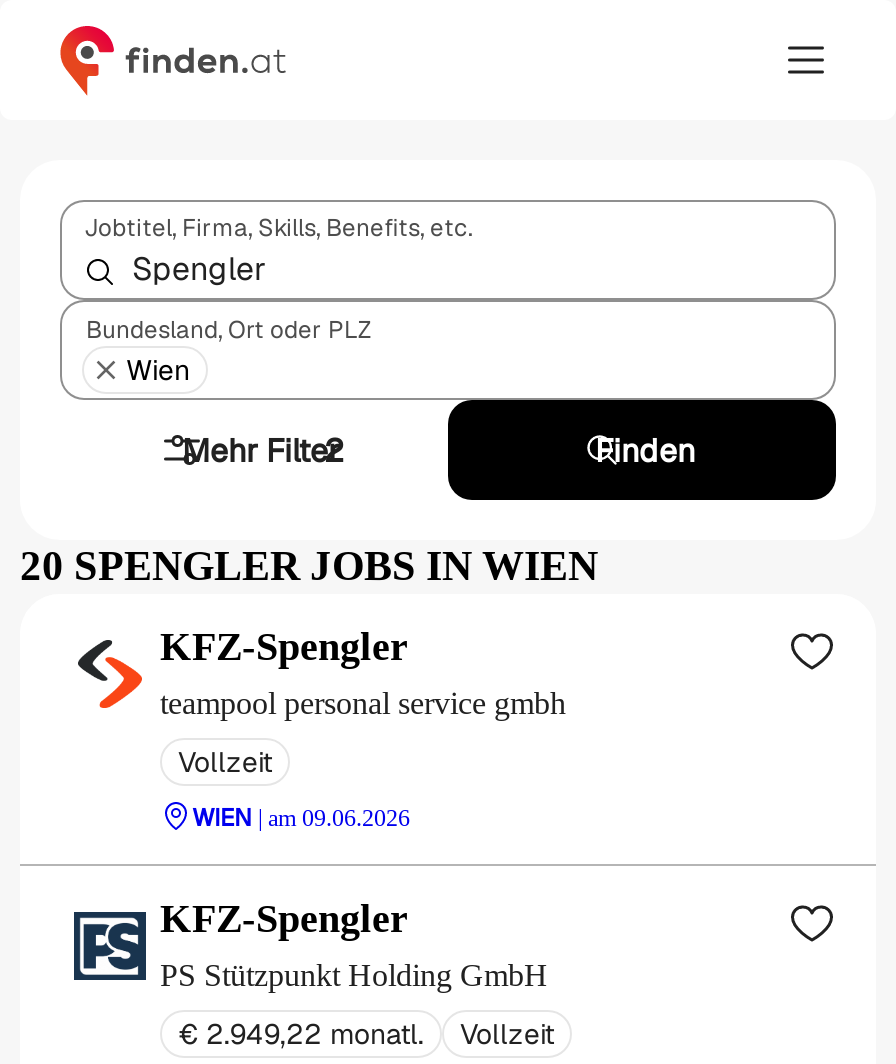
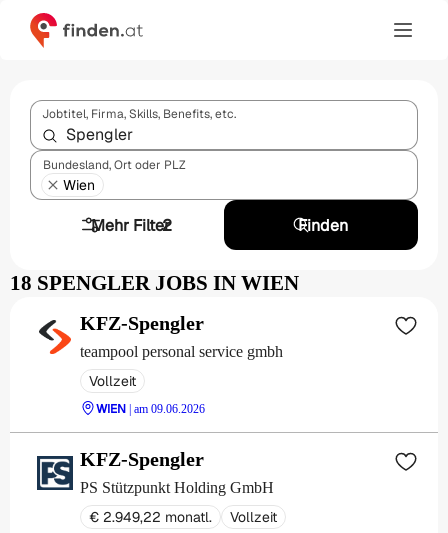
- 20 SPENGLER JOBS IN WIEN
+ 18 SPENGLER JOBS IN WIEN
